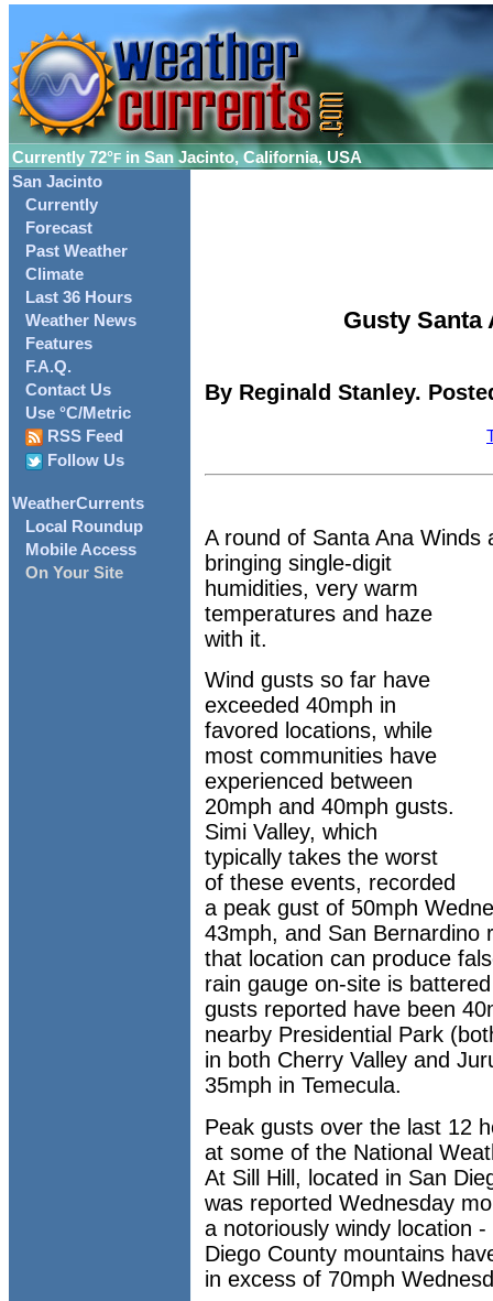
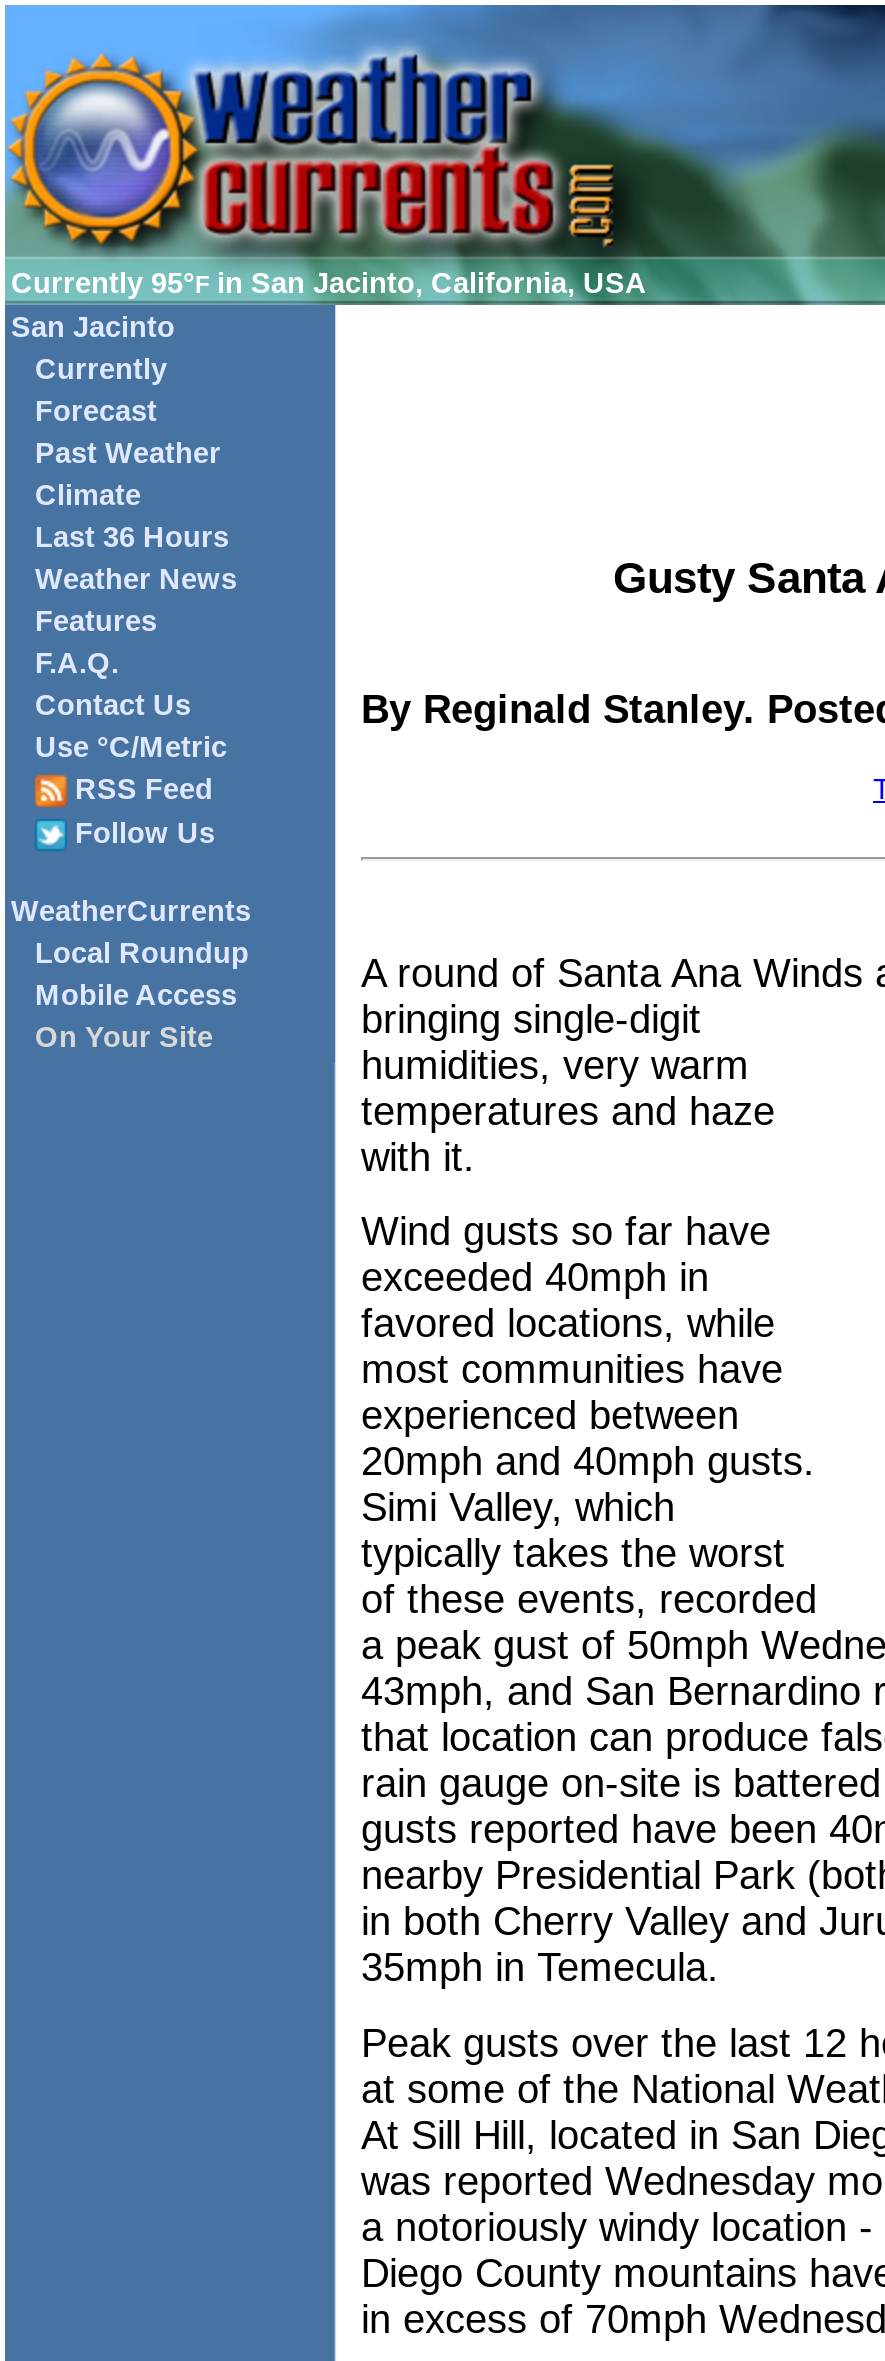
- Currently 72°F in San Jacinto, California, USA
+ Currently 95°F in San Jacinto, California, USA
